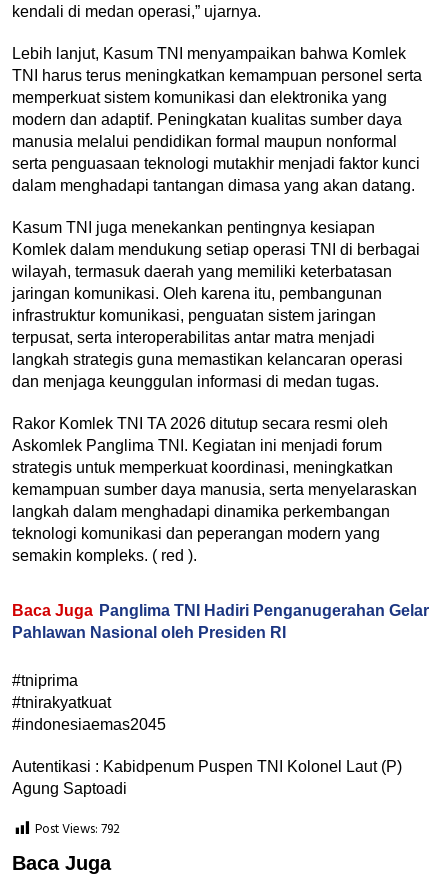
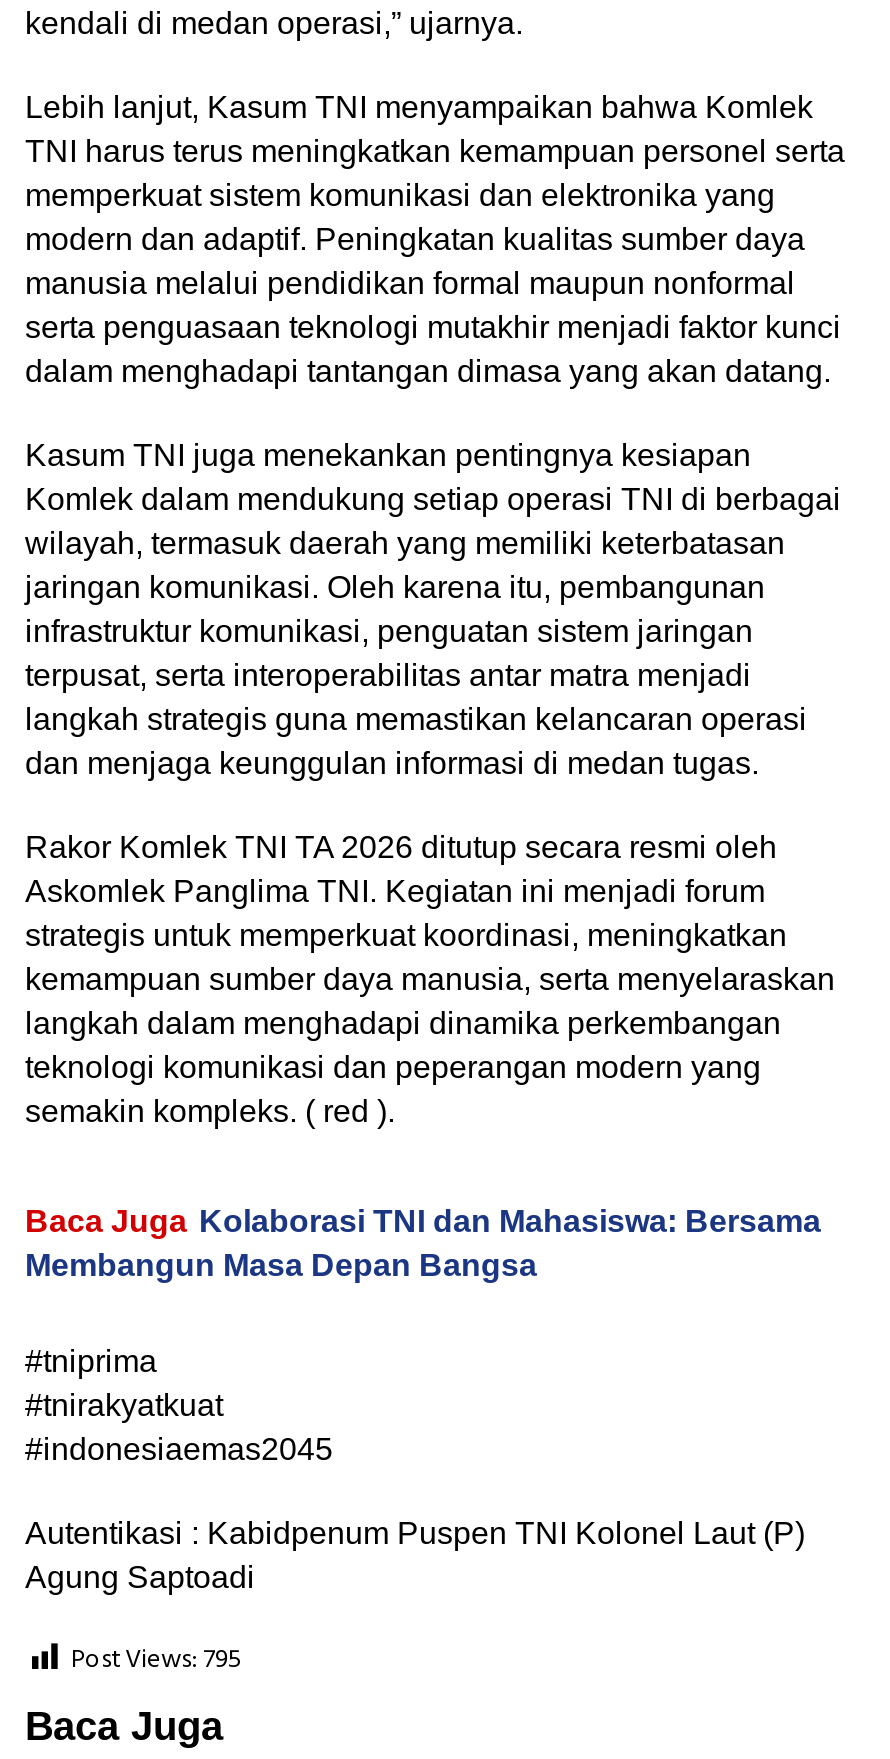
- Baca Juga Panglima TNI Hadiri Penganugerahan Gelar
- Pahlawan Nasional oleh Presiden RI
+ Baca Juga Kolaborasi TNI dan Mahasiswa: Bersama
+ Membangun Masa Depan Bangsa

- Post Views: 792
+ Post Views: 795
